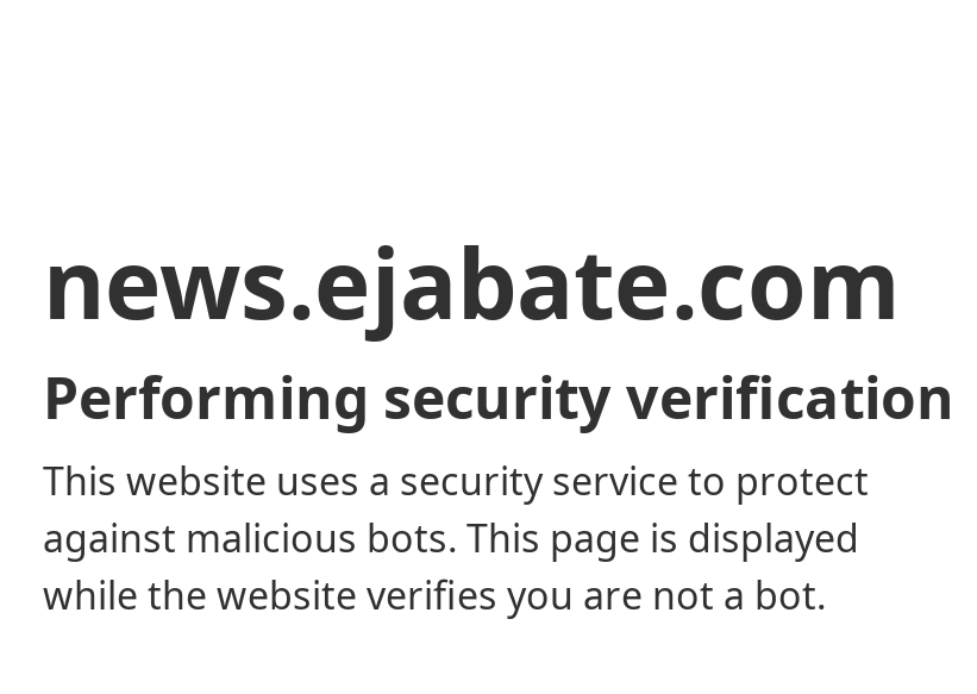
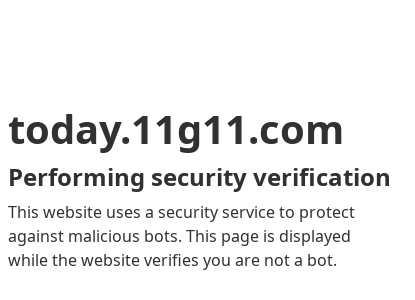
- news.ejabate.com
+ today.11g11.com
